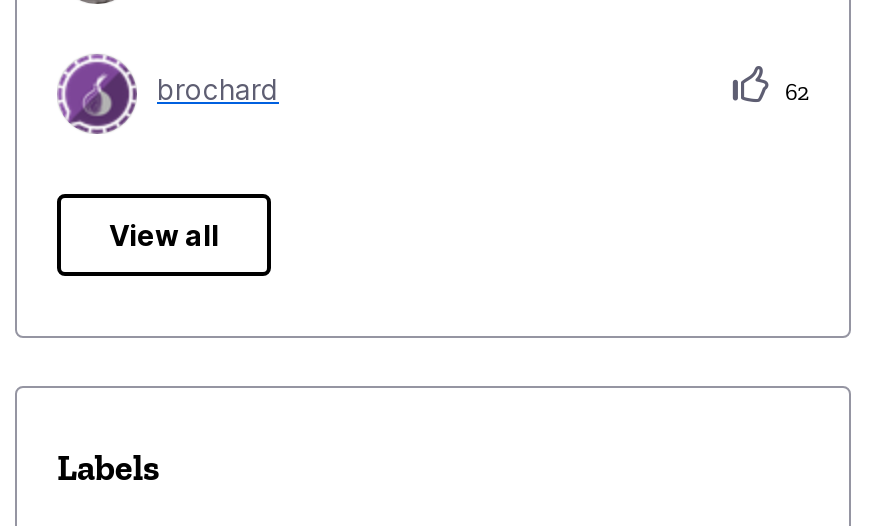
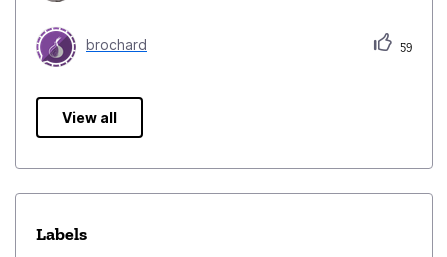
- 62
+ 59
